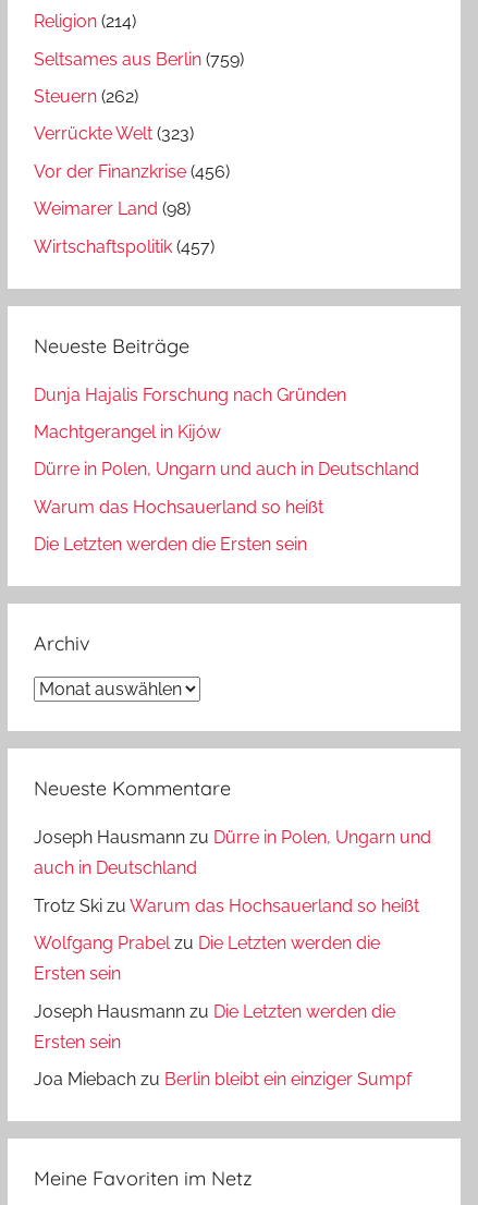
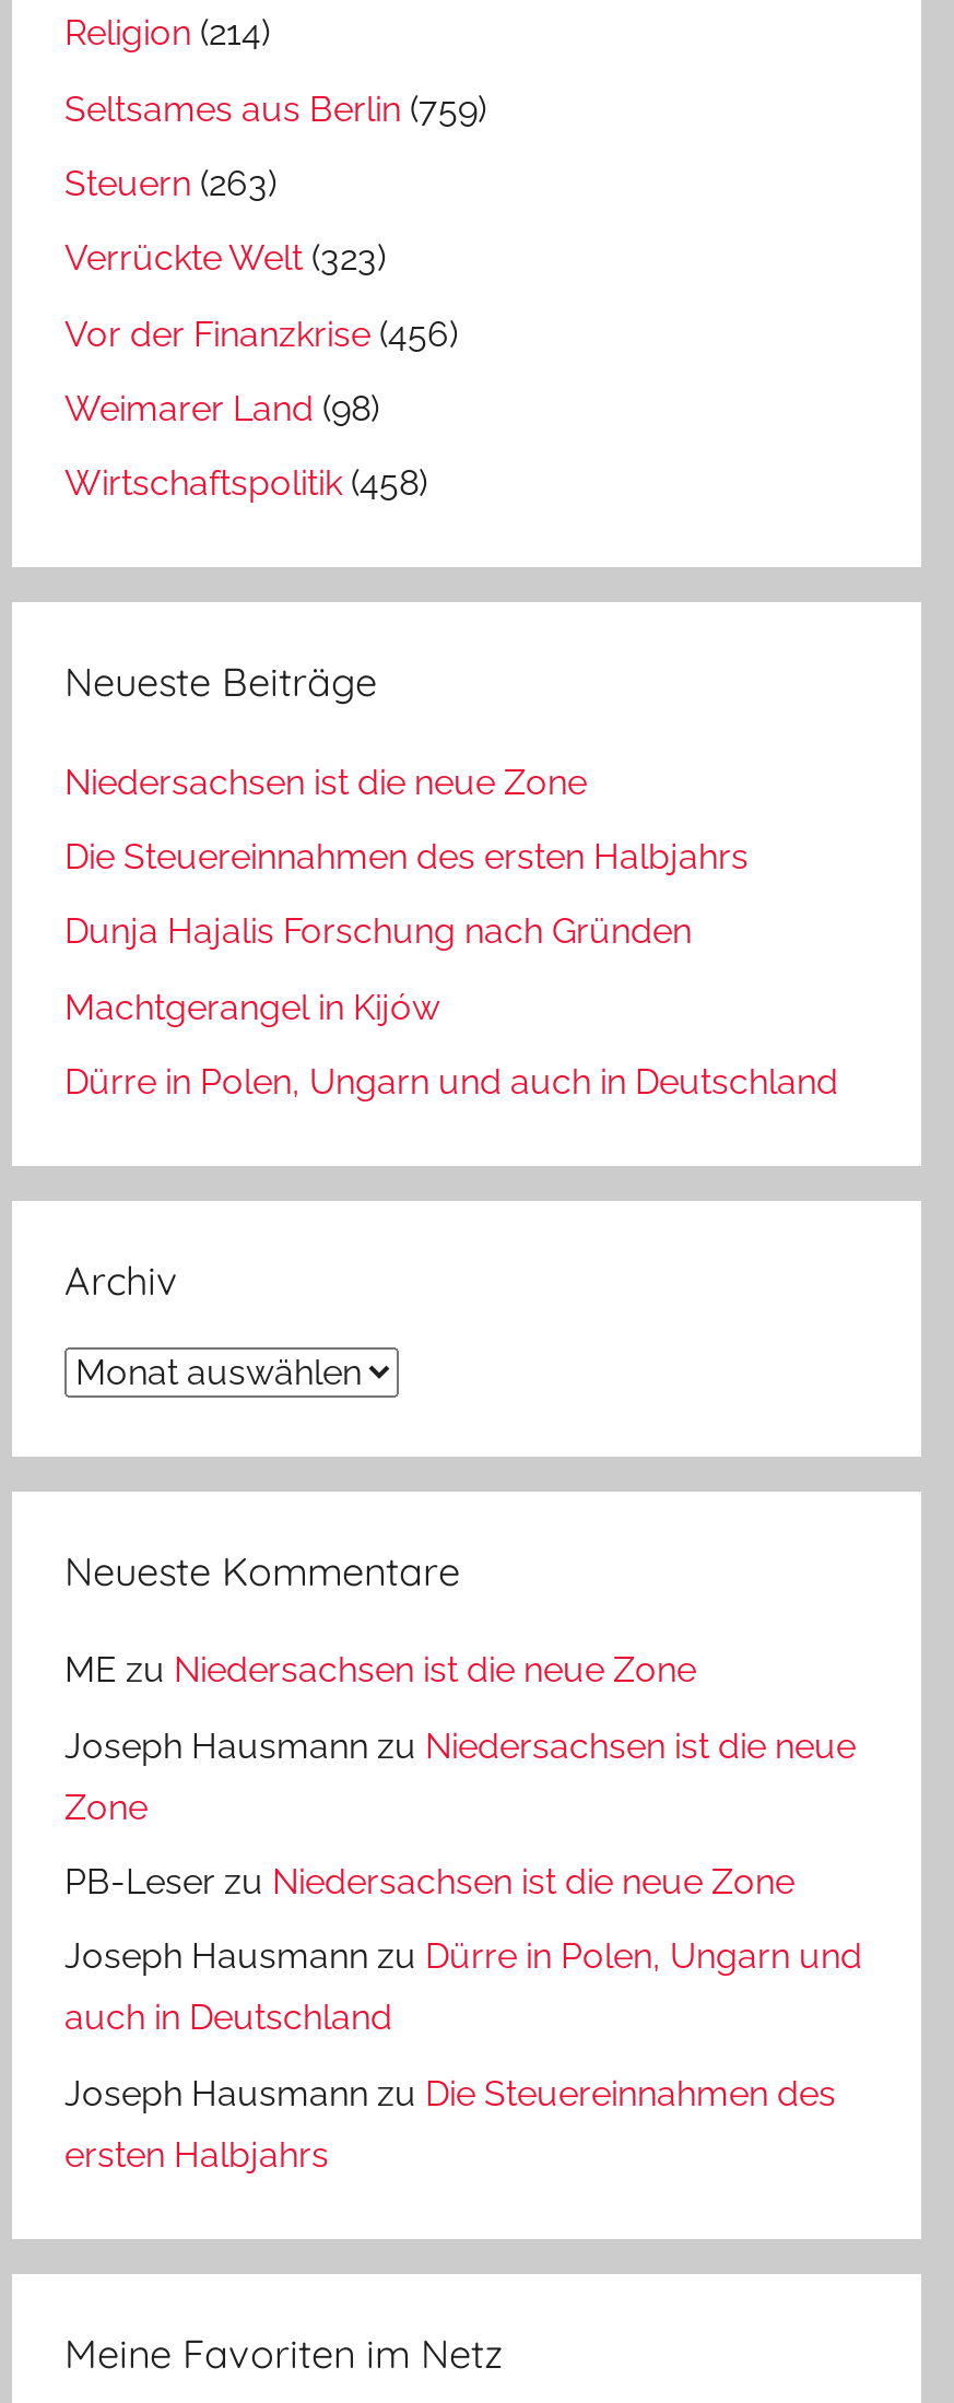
- Steuern (262)
+ Steuern (263)

- Wirtschaftspolitik (457)
+ Wirtschaftspolitik (458)

+ Niedersachsen ist die neue Zone
+ Die Steuereinnahmen des ersten Halbjahrs

moved down: Dunja Hajalis Forschung nach Gründen | Machtgerangel in Kijów | Dürre in Polen, Ungarn und auch in Deutschland

- Warum das Hochsauerland so heißt
- Die Letzten werden die Ersten sein

+ ME zu Niedersachsen ist die neue Zone
+ Joseph Hausmann zu Niedersachsen ist die neue
+ Zone
+ PB-Leser zu Niedersachsen ist die neue Zone

moved down: Joseph Hausmann zu Dürre in Polen, Ungarn und | auch in Deutschland

- Trotz Ski zu Warum das Hochsauerland so heißt
- Wolfgang Prabel zu Die Letzten werden die
- Ersten sein
- Joseph Hausmann zu Die Letzten werden die
- Ersten sein
- Joa Miebach zu Berlin bleibt ein einziger Sumpf
+ Joseph Hausmann zu Die Steuereinnahmen des
+ ersten Halbjahrs
